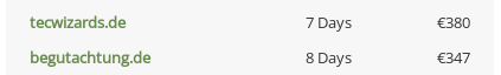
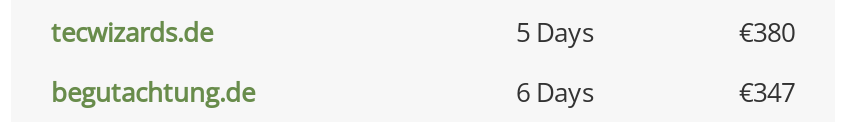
- 7 Days
+ 5 Days

- 8 Days
+ 6 Days
